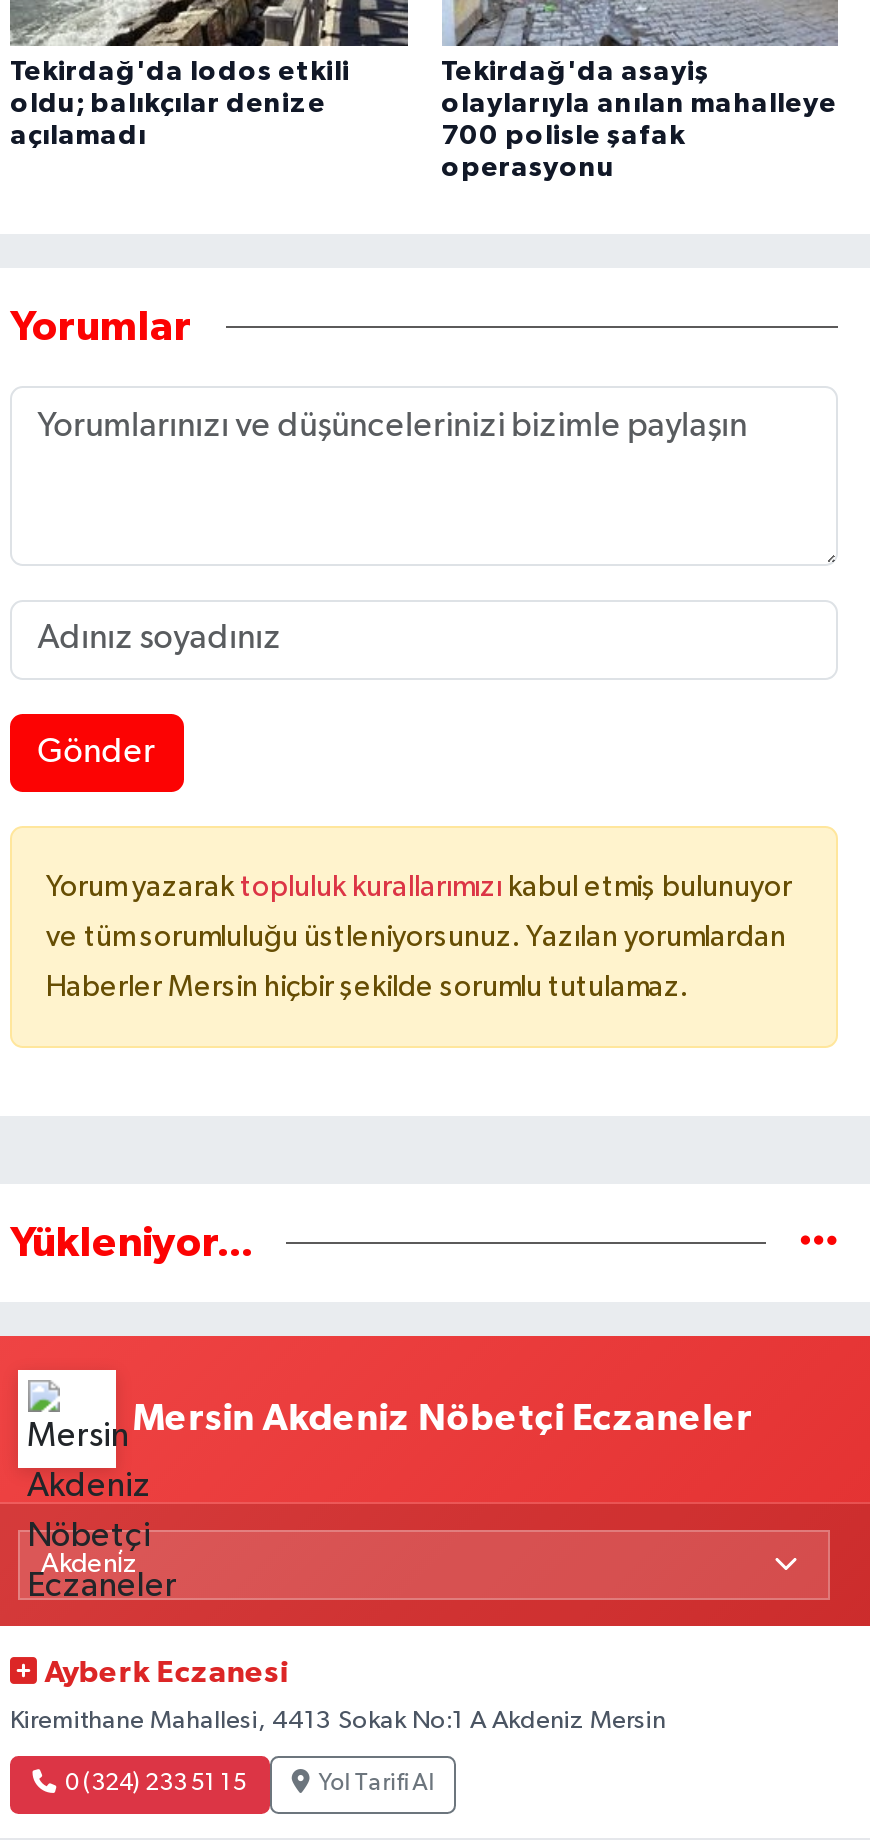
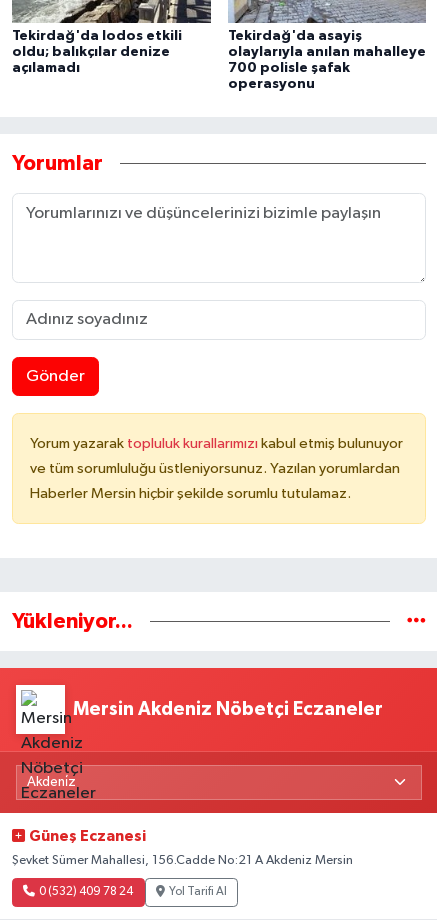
- Ayberk Eczanesi
+ Güneş Eczanesi

- Kiremithane Mahallesi, 4413 Sokak No:1 A Akdeniz Mersin
+ Şevket Sümer Mahallesi, 156.Cadde No:21 A Akdeniz Mersin

- 0 (324) 233 51 15
+ 0 (532) 409 78 24
